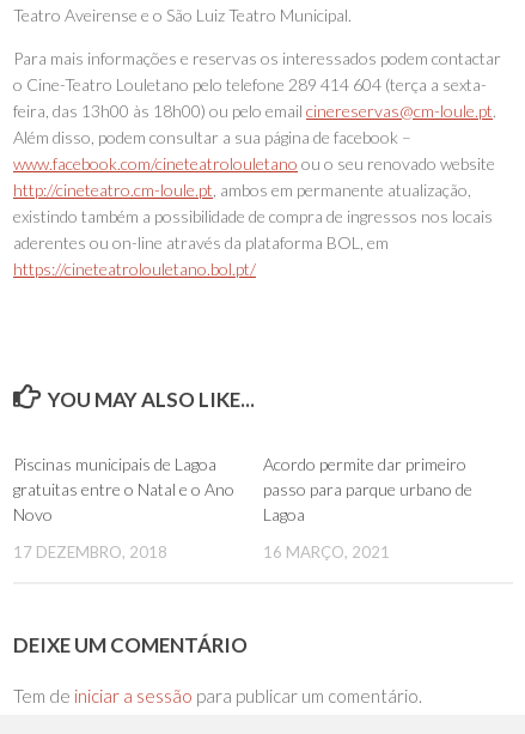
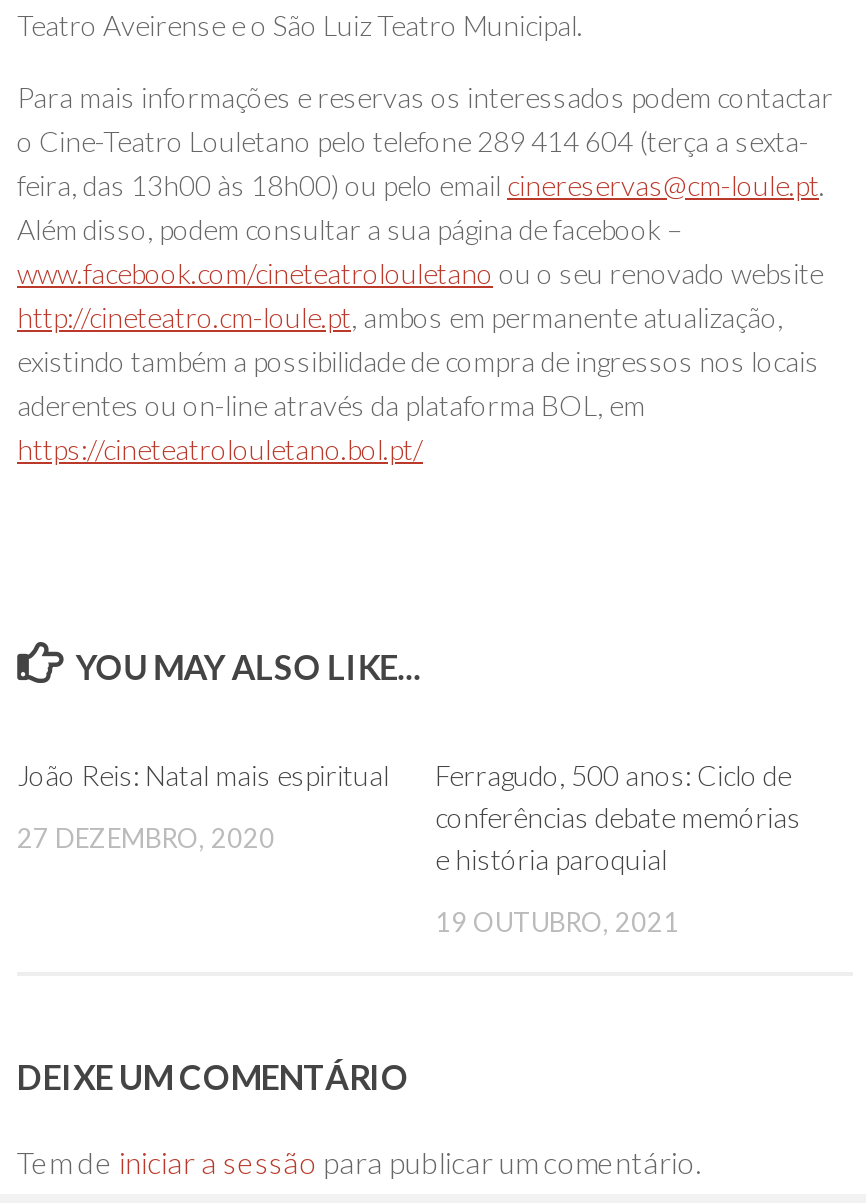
- Piscinas municipais de Lagoa
- gratuitas entre o Natal e o Ano
- Novo
+ João Reis: Natal mais espiritual

- Acordo permite dar primeiro
- passo para parque urbano de
- Lagoa
+ Ferragudo, 500 anos: Ciclo de
+ conferências debate memórias
+ e história paroquial

- 17 DEZEMBRO, 2018
+ 27 DEZEMBRO, 2020

- 16 MARÇO, 2021
+ 19 OUTUBRO, 2021
